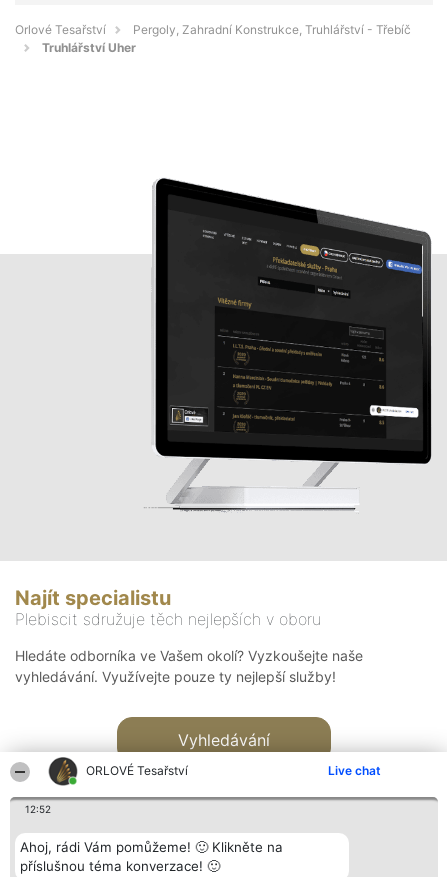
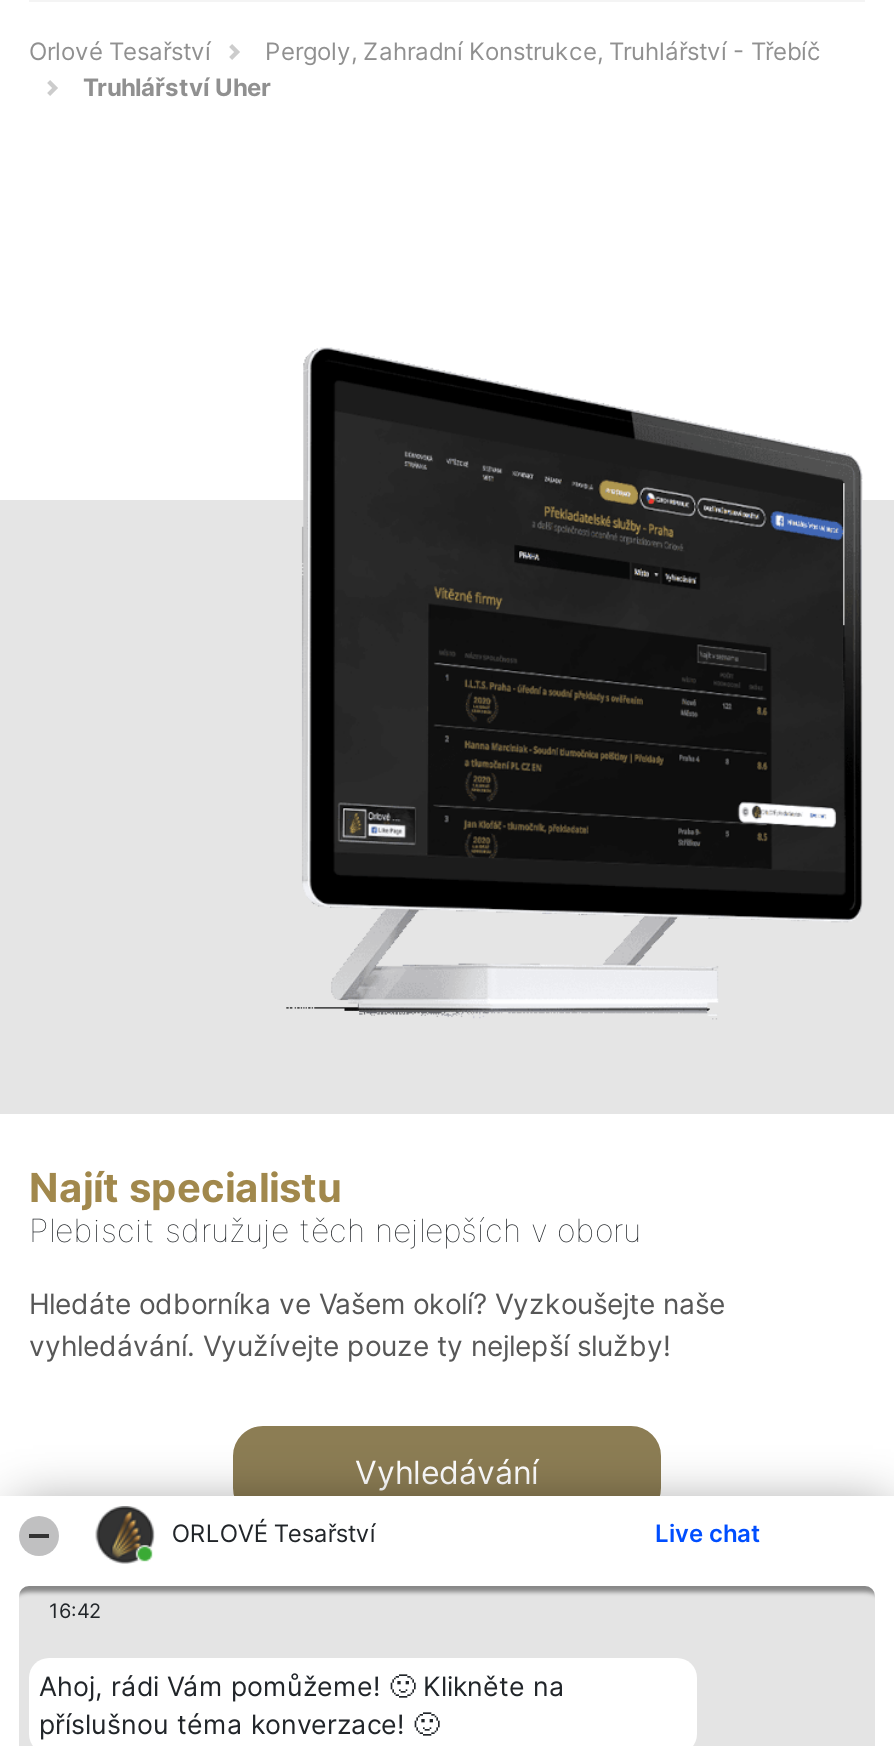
- 12:52
+ 16:42
